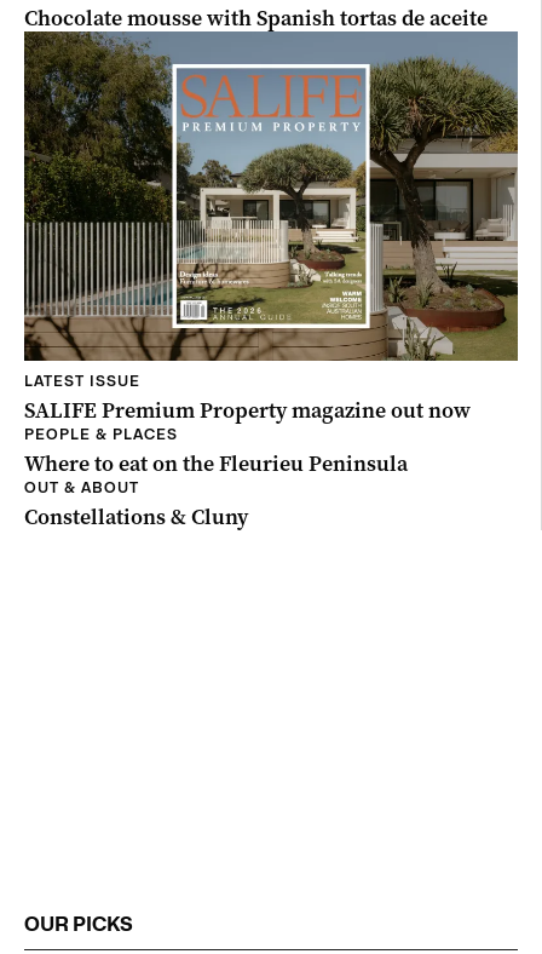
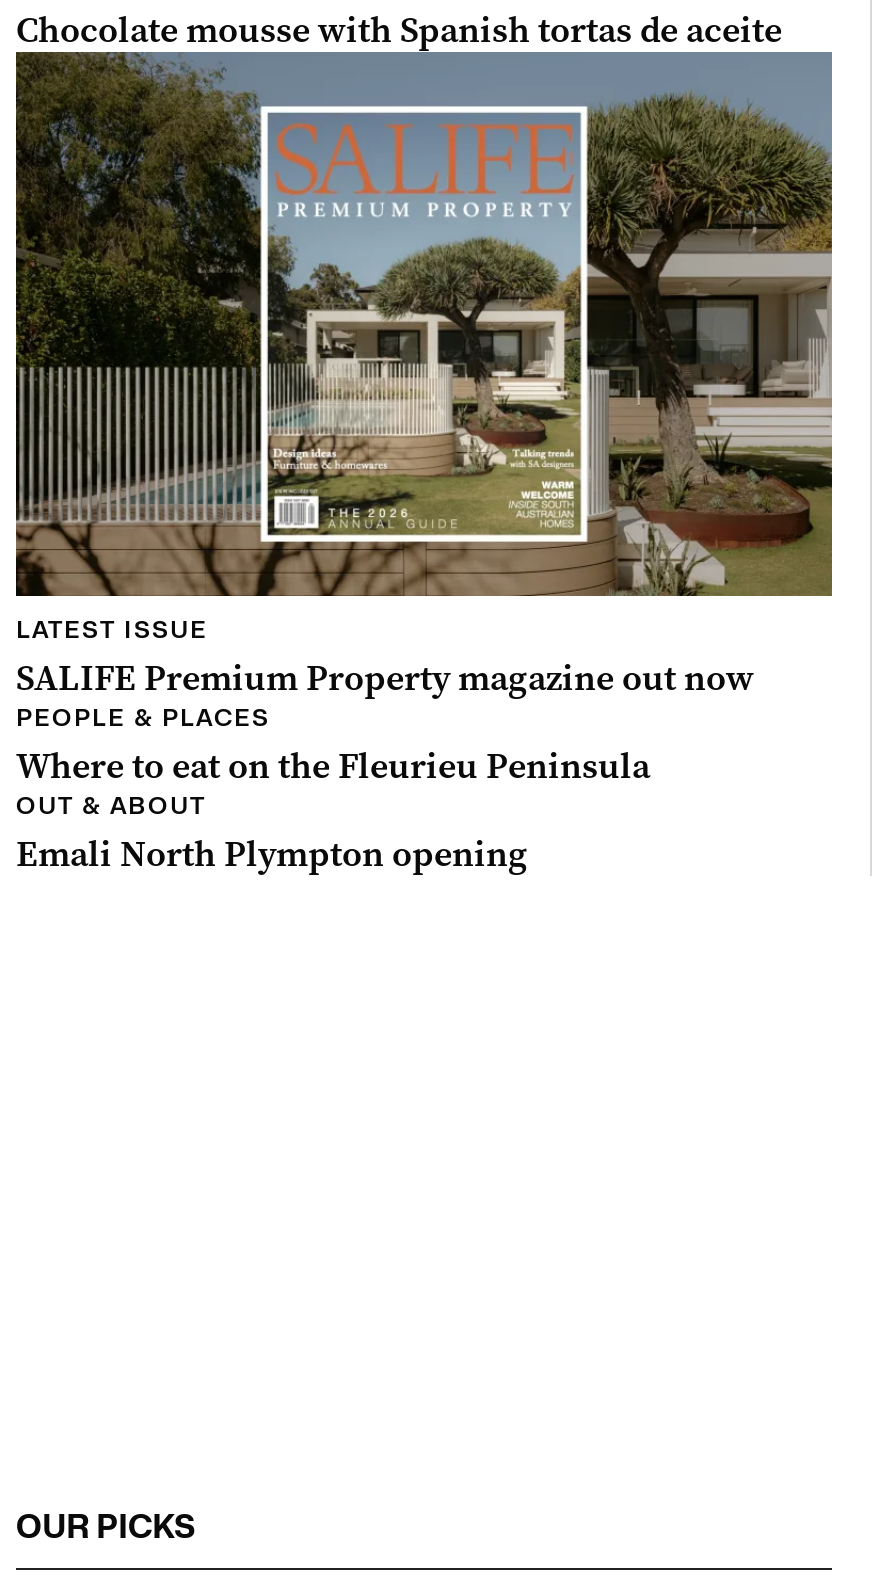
- Constellations & Cluny
+ Emali North Plympton opening
